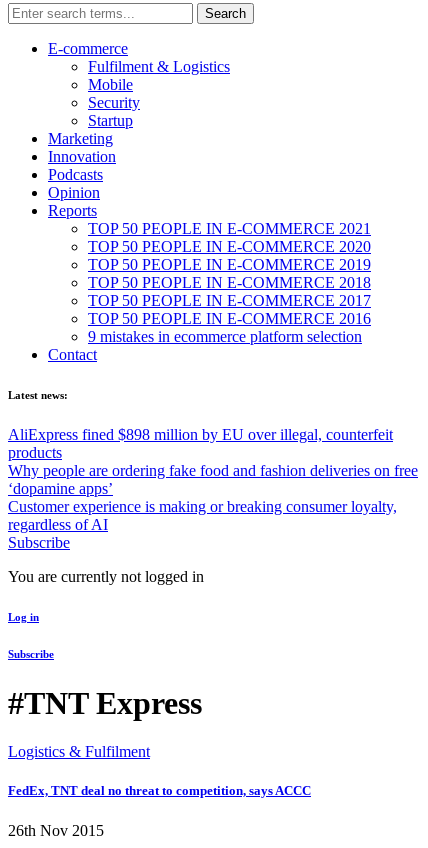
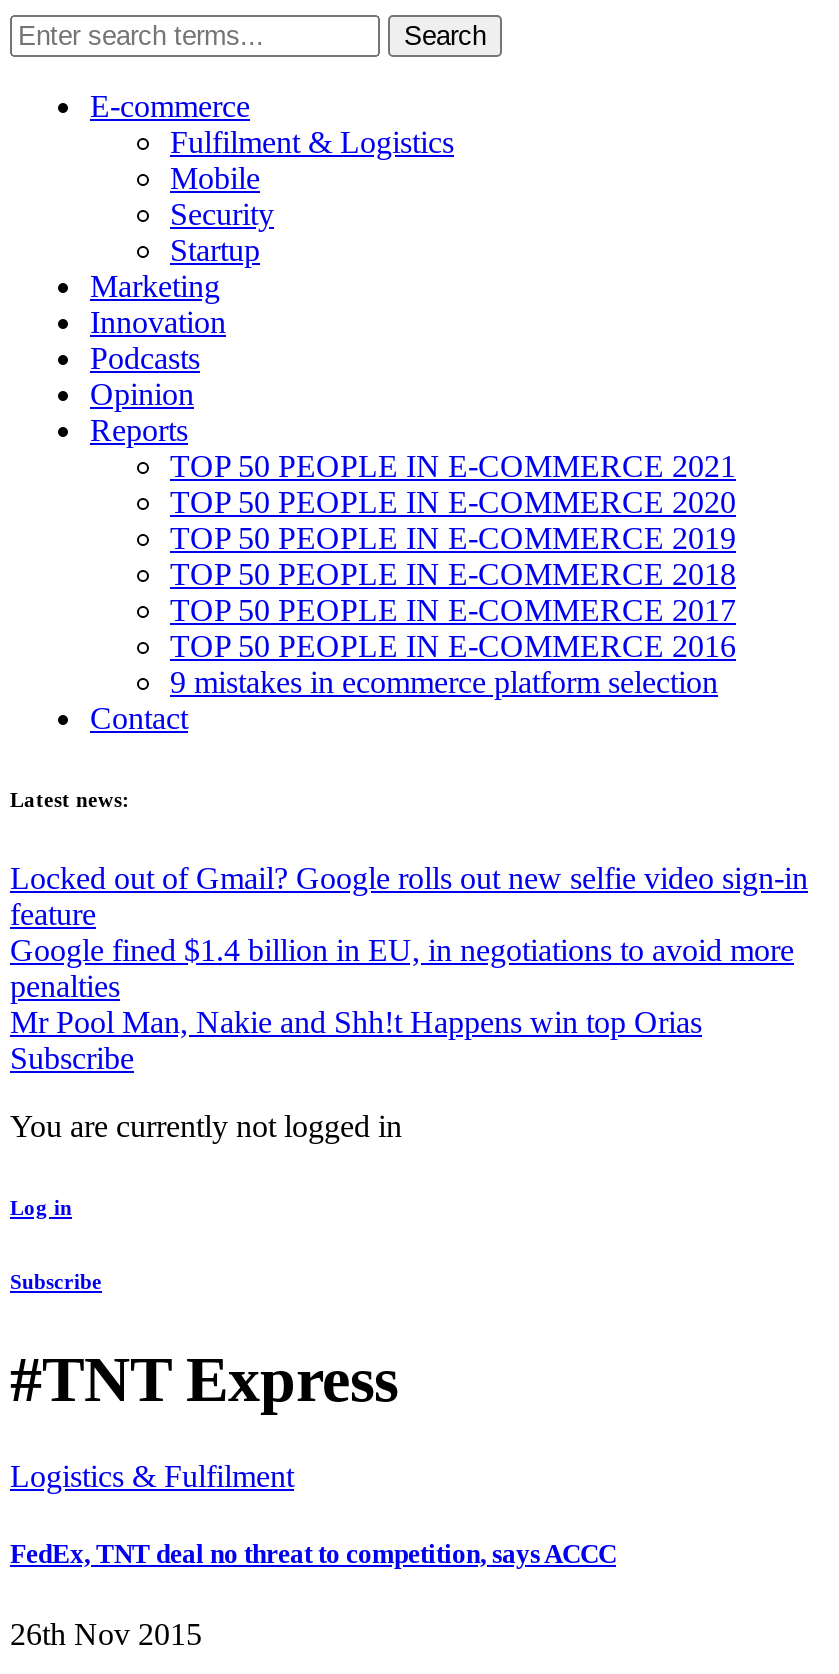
- AliExpress fined $898 million by EU over illegal, counterfeit
- products
- Why people are ordering fake food and fashion deliveries on free
- ‘dopamine apps’
- Customer experience is making or breaking consumer loyalty,
- regardless of AI
+ Locked out of Gmail? Google rolls out new selfie video sign-in
+ feature
+ Google fined $1.4 billion in EU, in negotiations to avoid more
+ penalties
+ Mr Pool Man, Nakie and Shh!t Happens win top Orias
